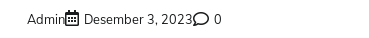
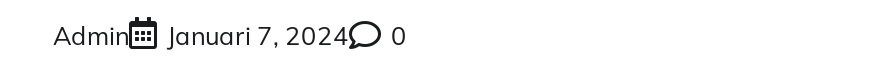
- Admin Desember 3, 2023 0
+ Admin Januari 7, 2024 0
